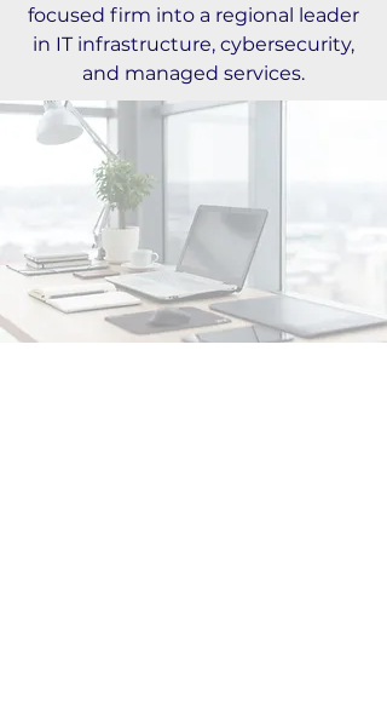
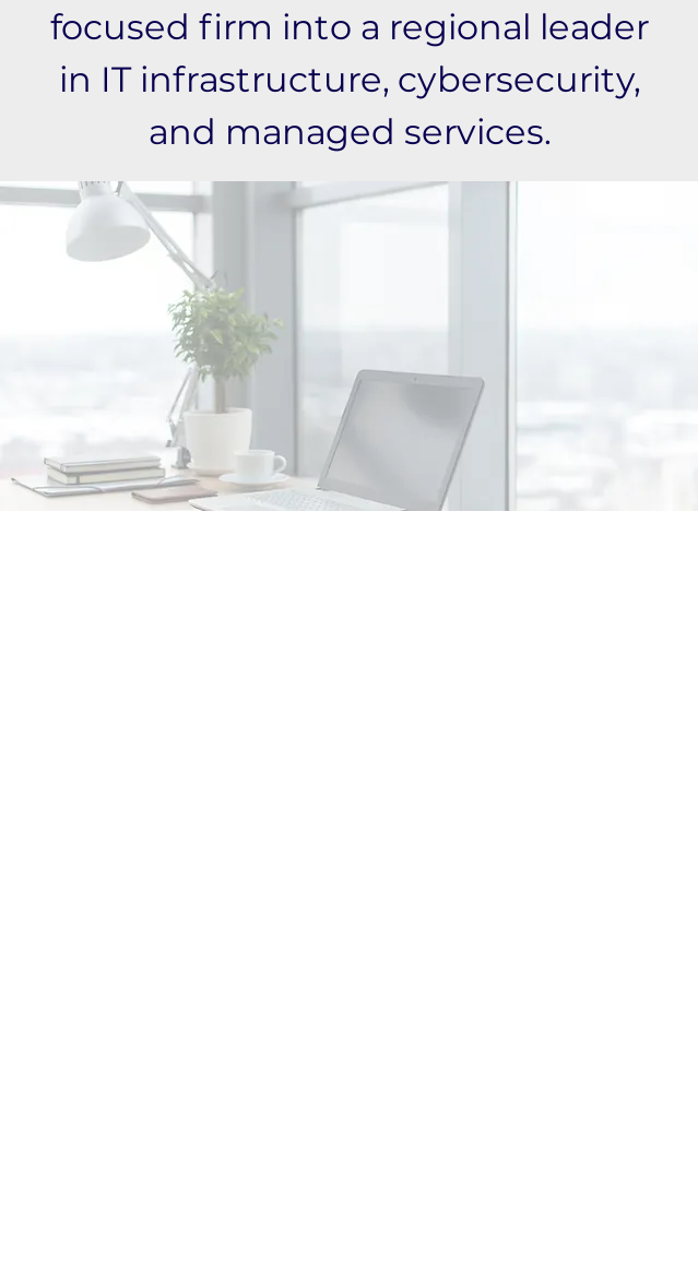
- [image]
